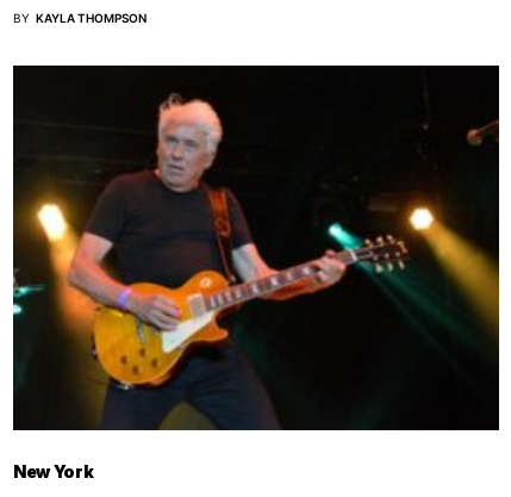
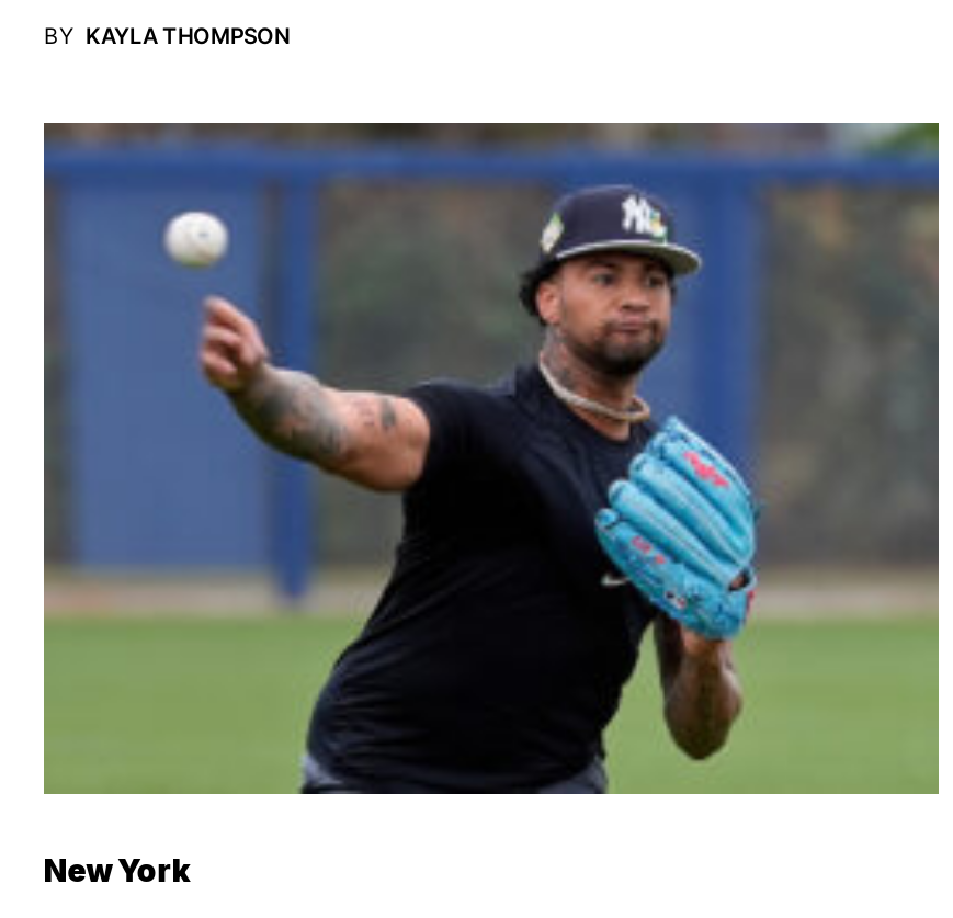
- [image]
+ [image]
